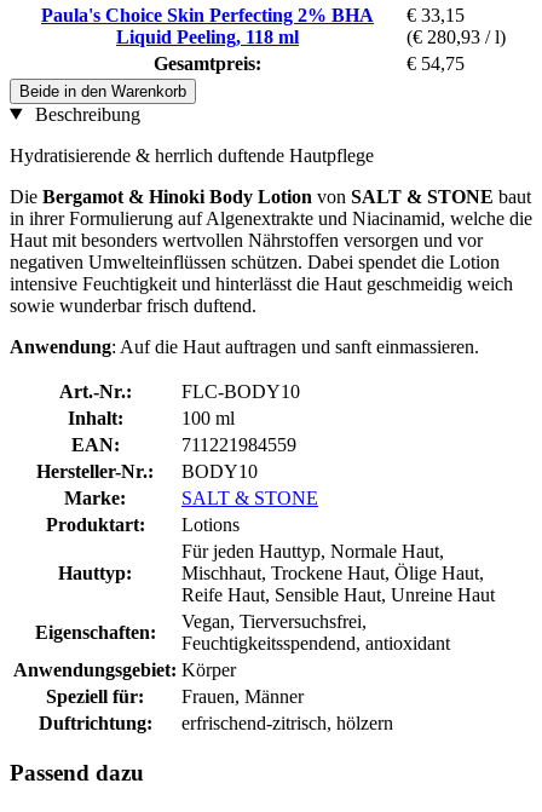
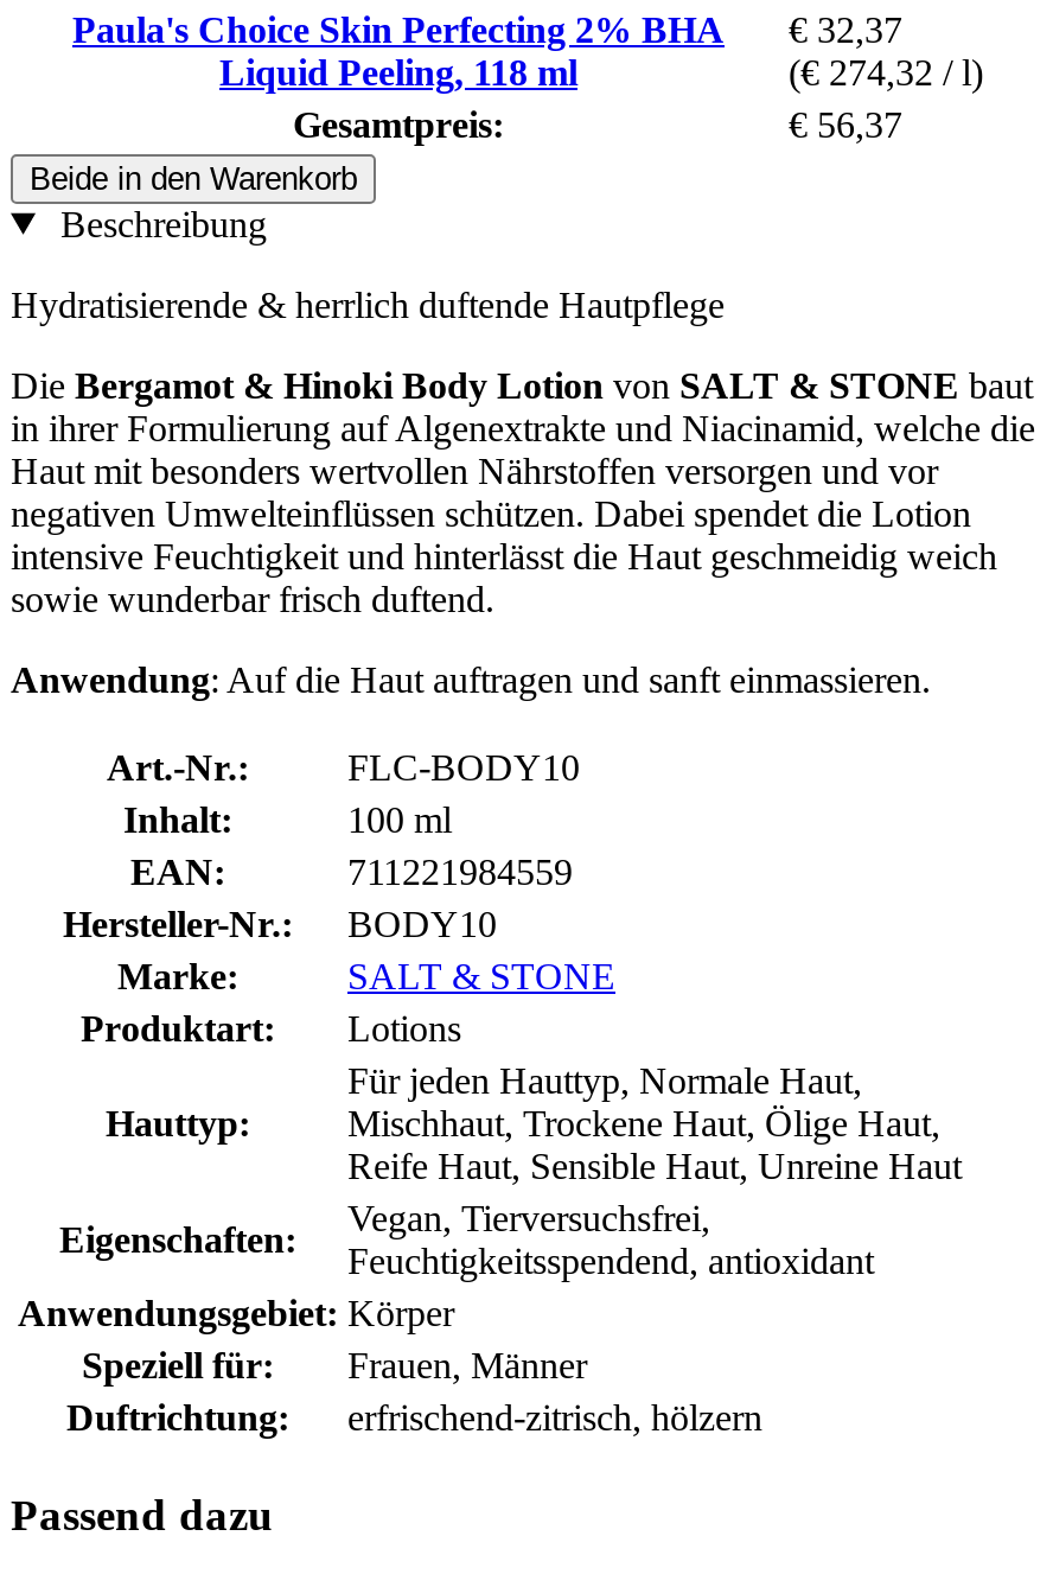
- Paula's Choice Skin Perfecting 2% BHA € 33,15
+ Paula's Choice Skin Perfecting 2% BHA € 32,37

- (€ 280,93 / l)
+ (€ 274,32 / l)

- € 54,75
+ € 56,37
